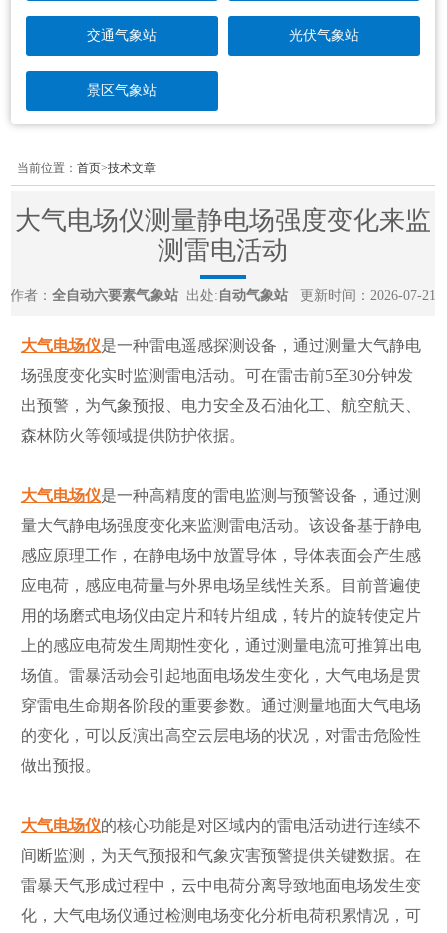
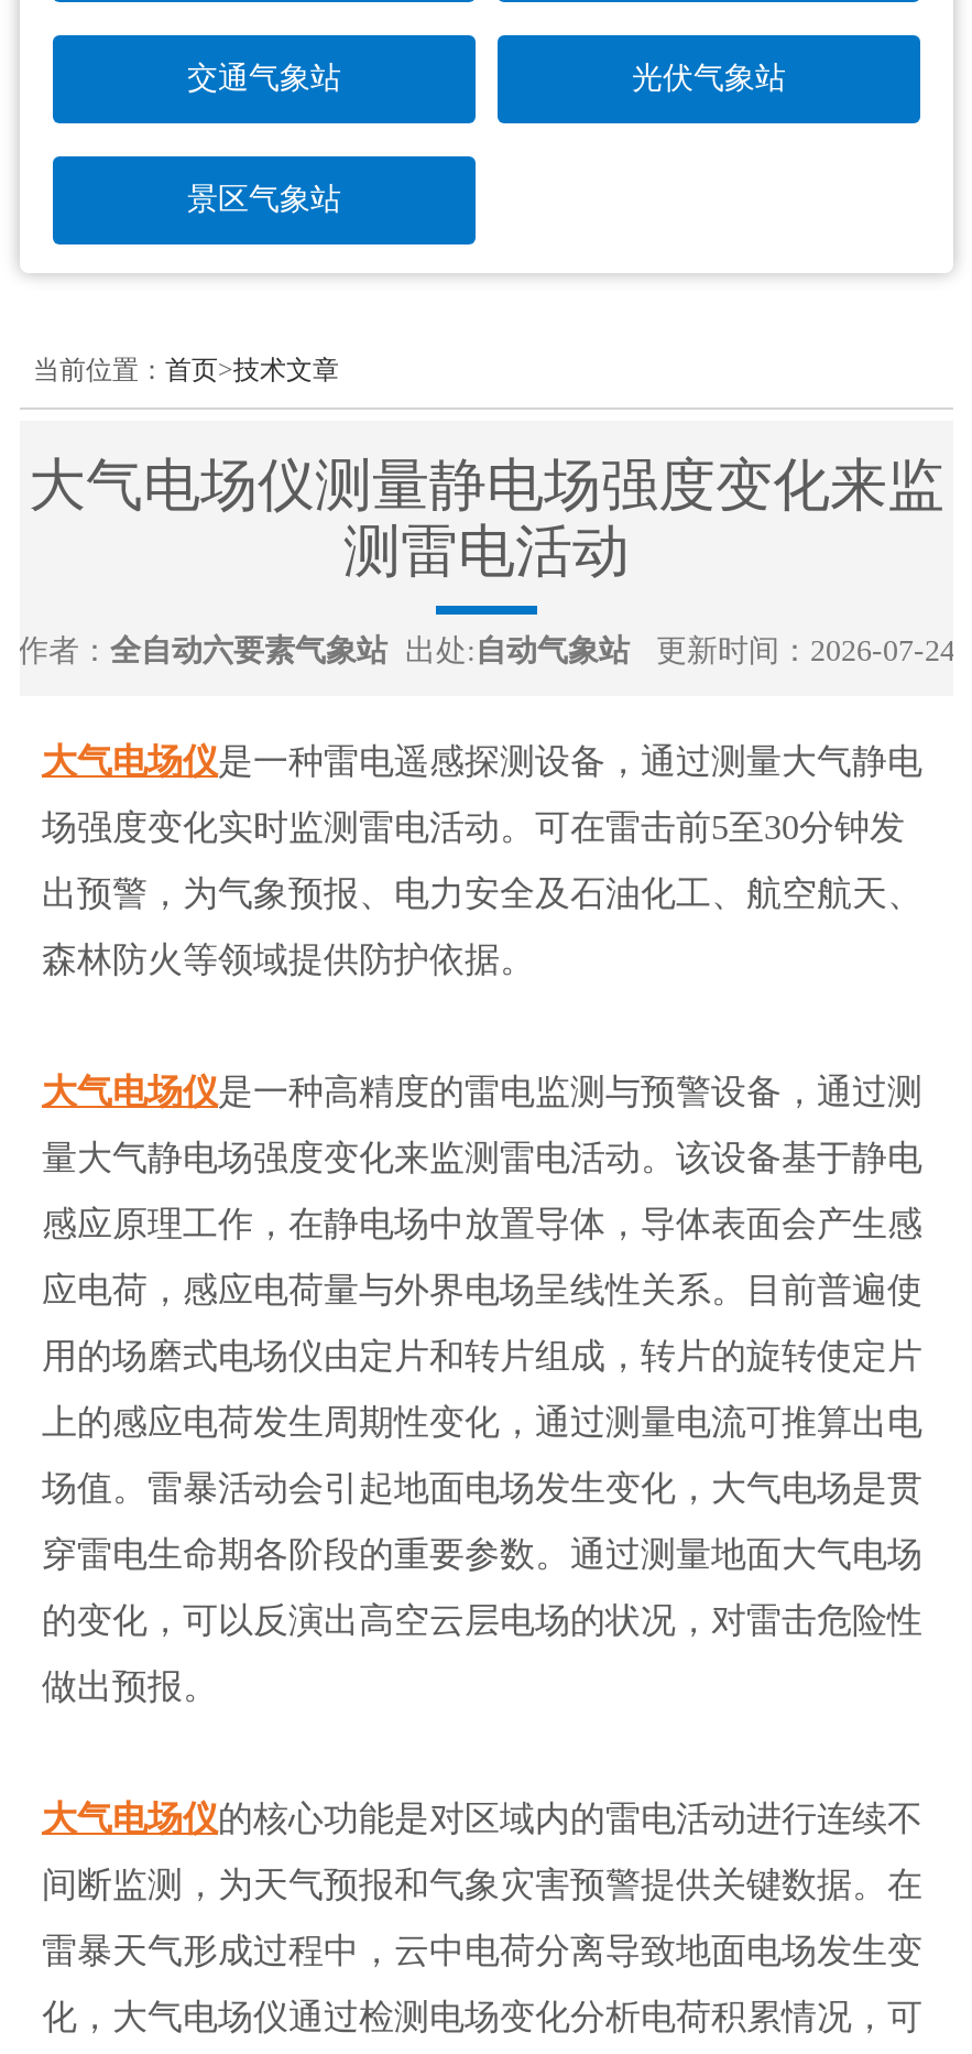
- 作者：全自动六要素气象站 出处:自动气象站 更新时间：2026-07-21
+ 作者：全自动六要素气象站 出处:自动气象站 更新时间：2026-07-24
